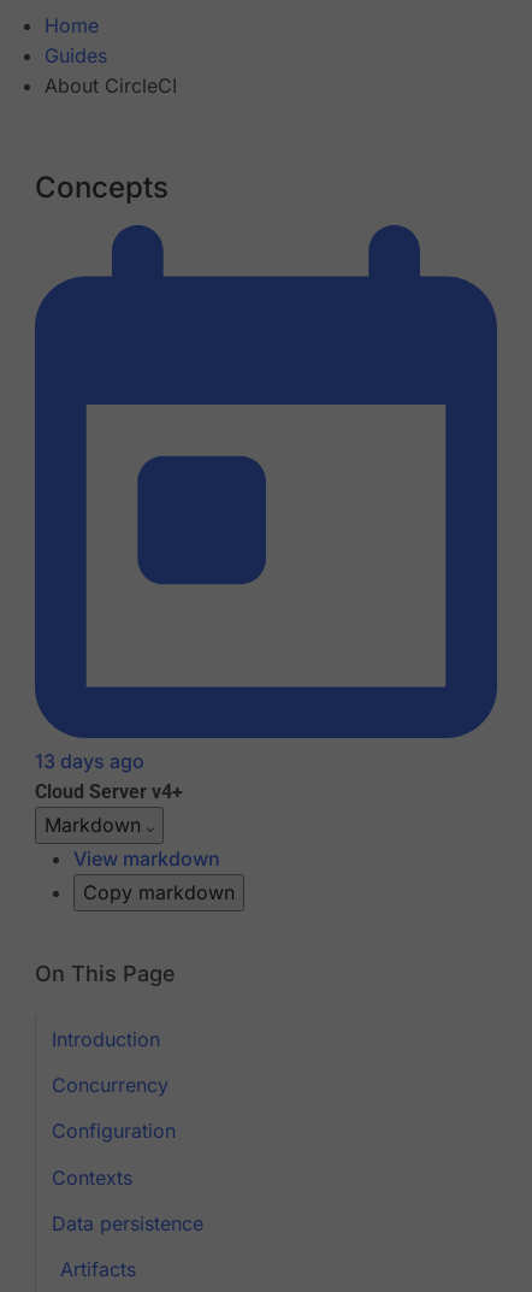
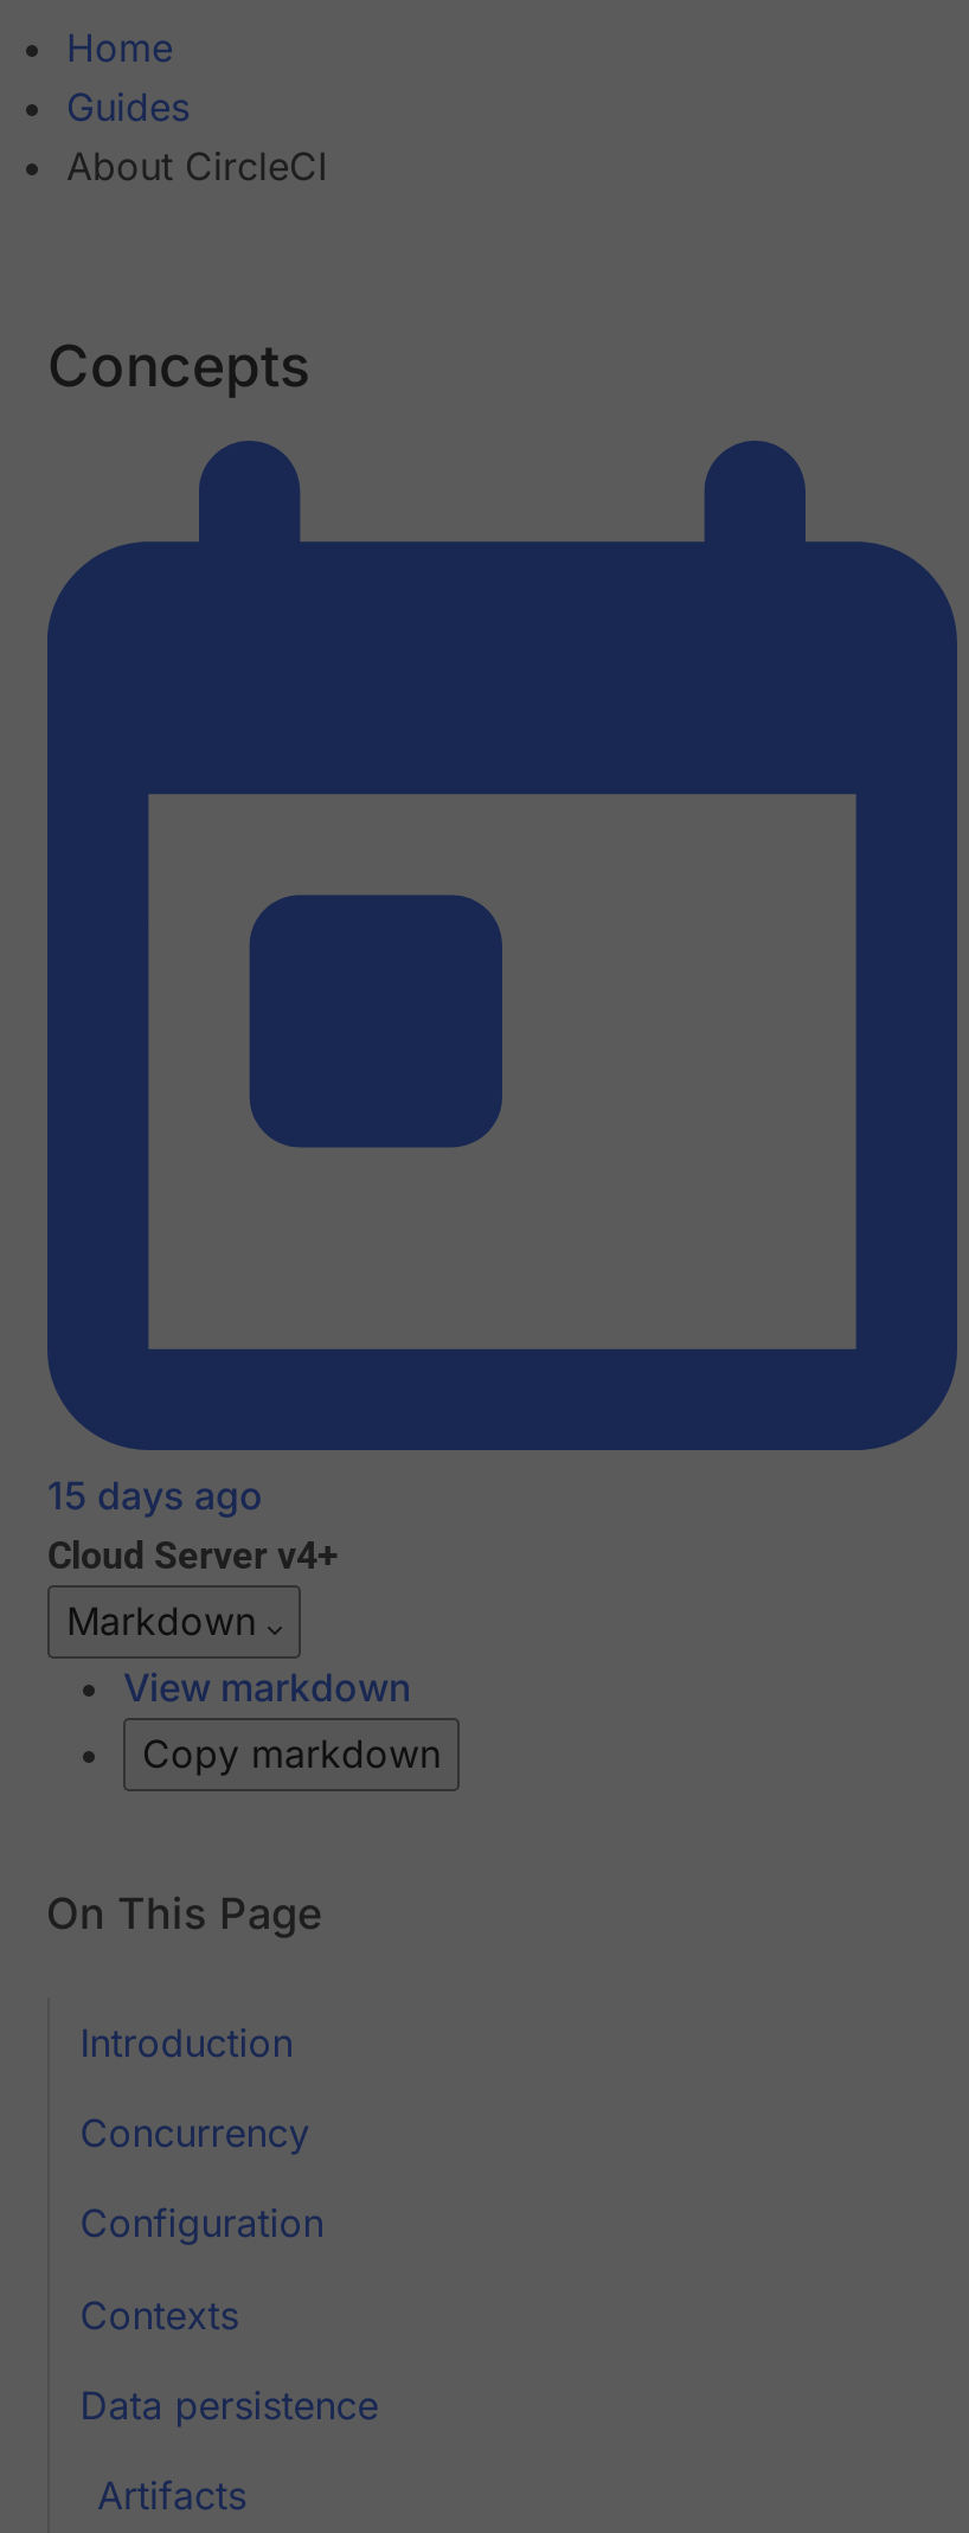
- 13 days ago
+ 15 days ago
